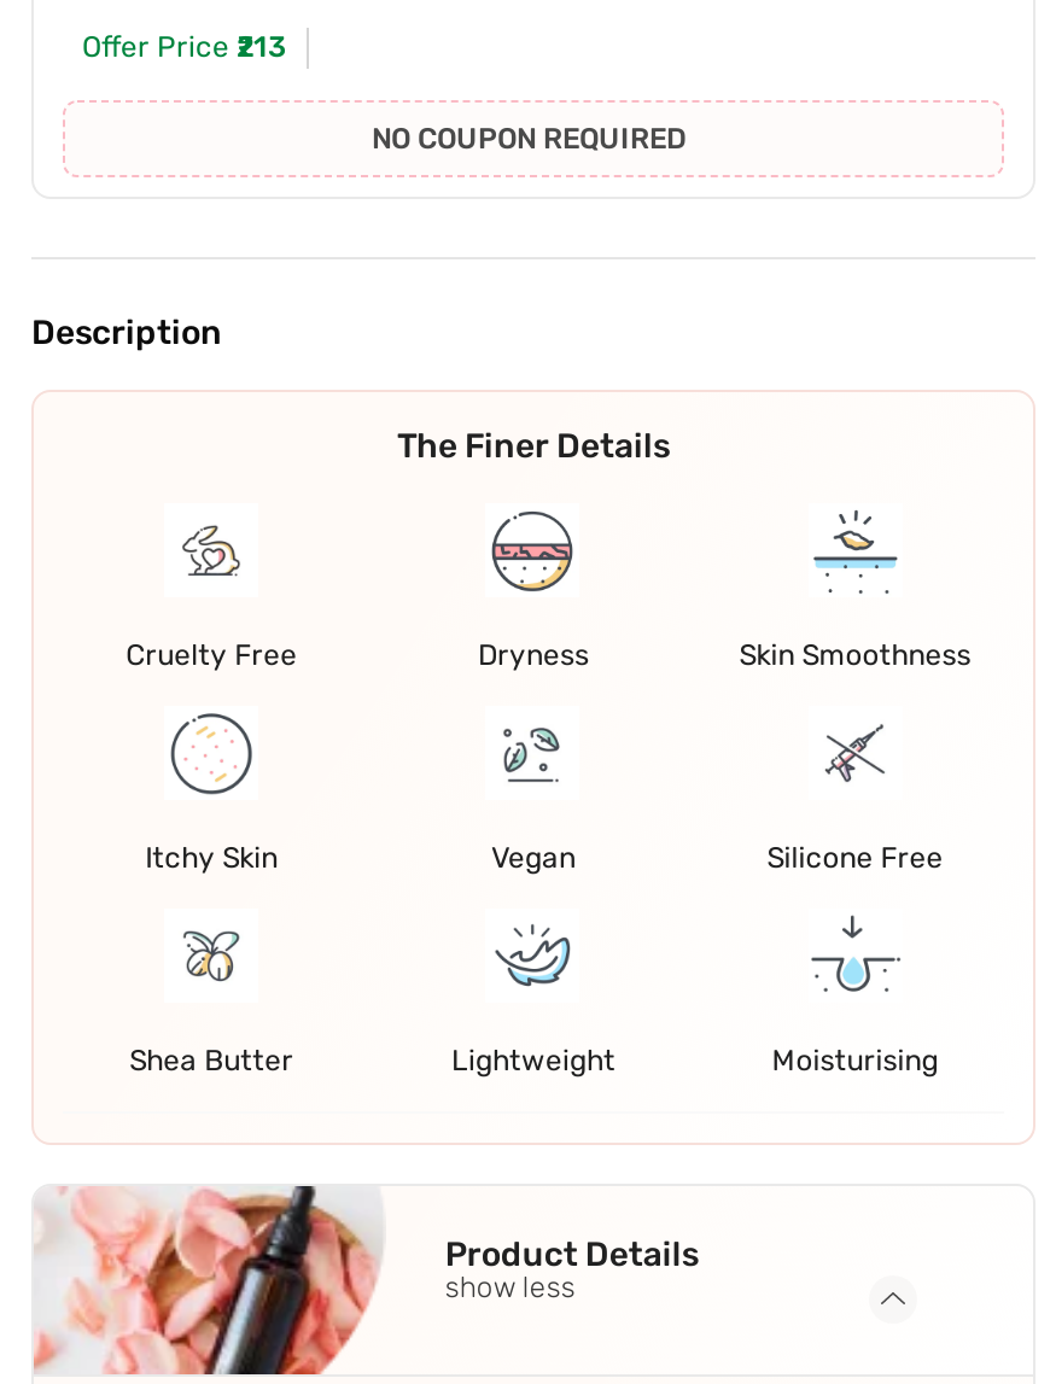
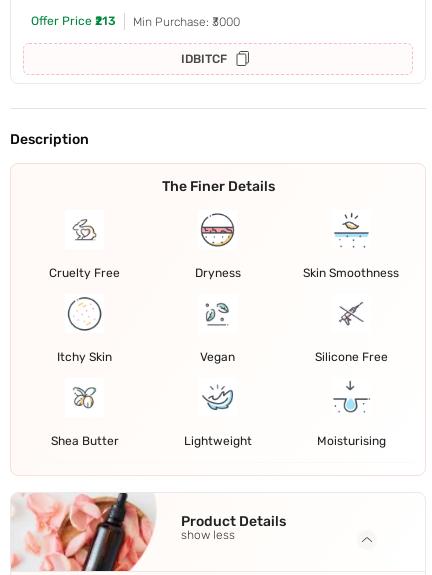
- NO COUPON REQUIRED
+ Min Purchase: ₹3000
+ IDBITCF
